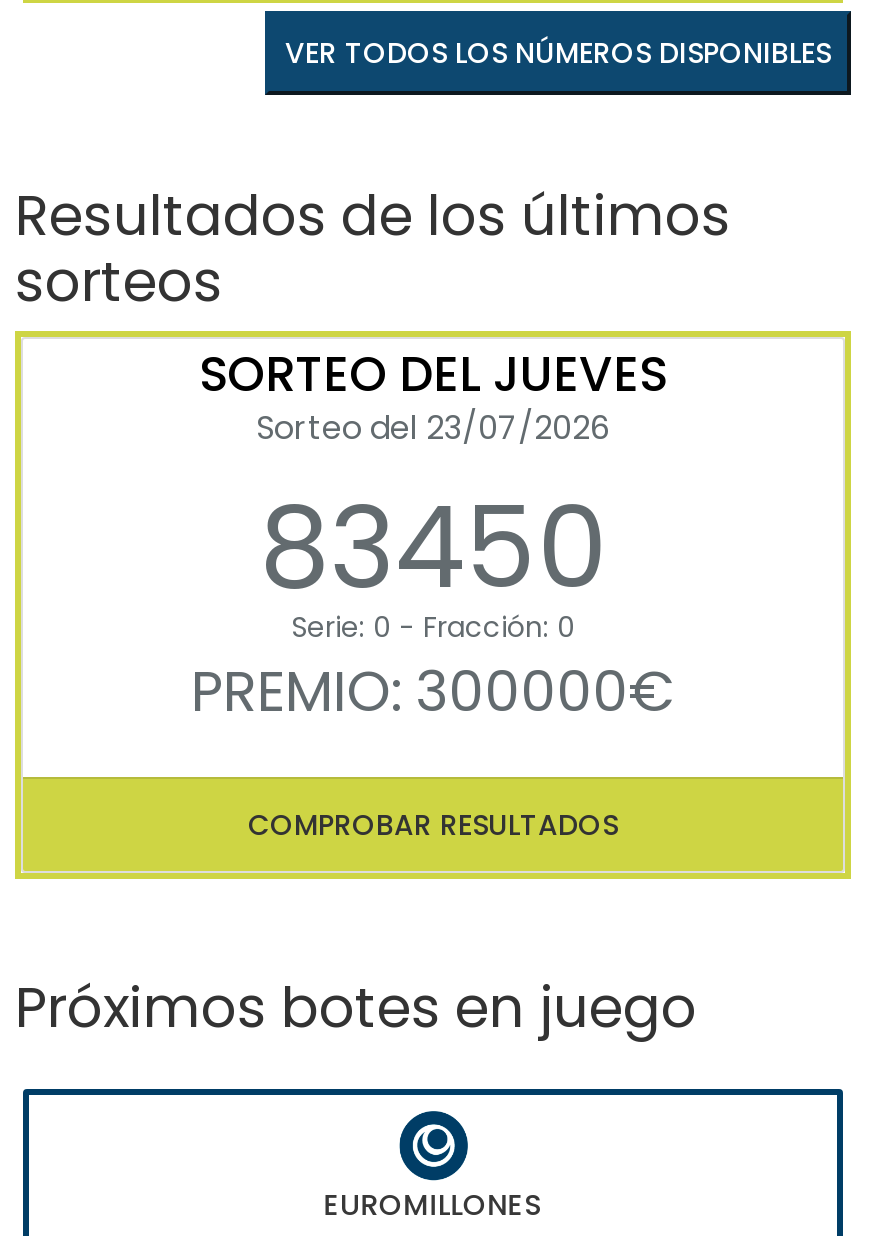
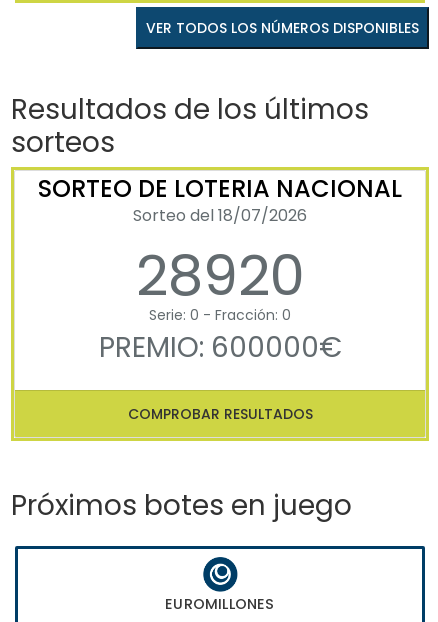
- SORTEO DEL JUEVES
- Sorteo del 23/07/2026
- 83450
+ SORTEO DE LOTERIA NACIONAL
+ Sorteo del 18/07/2026
+ 28920

- PREMIO: 300000€
+ PREMIO: 600000€
